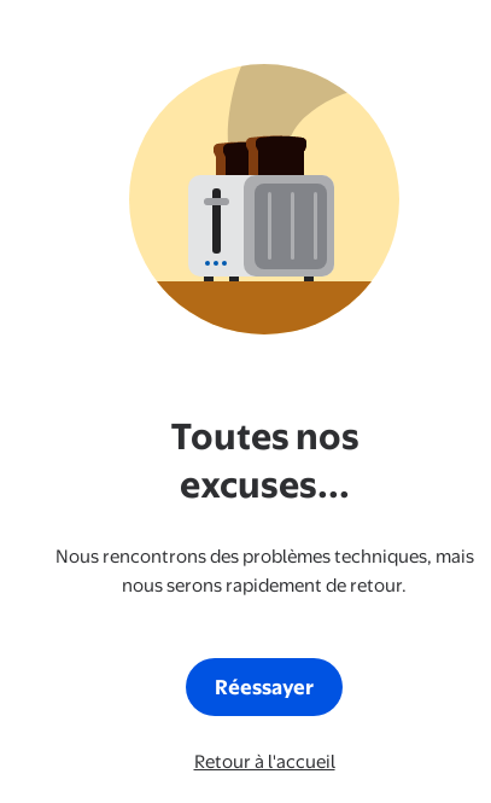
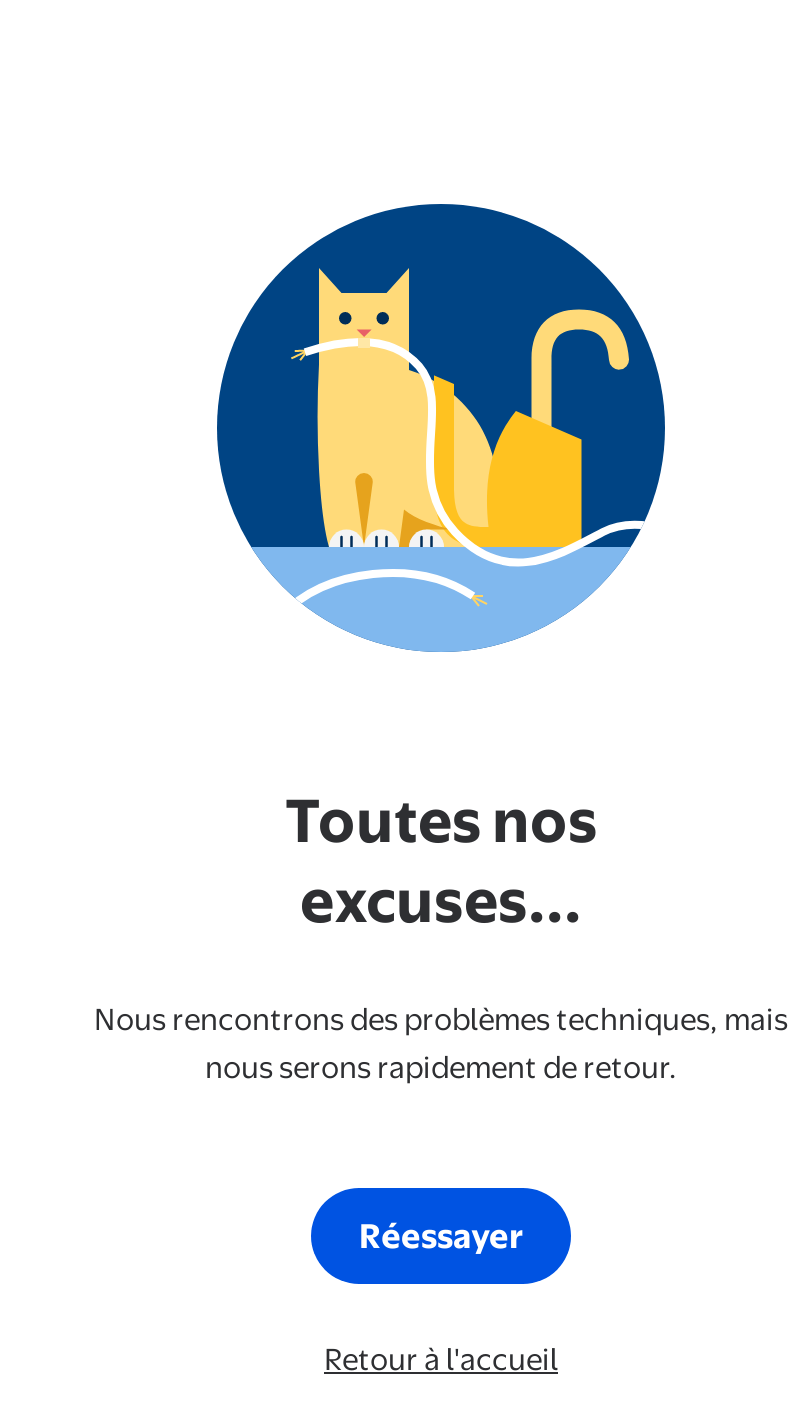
- [image]
+ [image]
